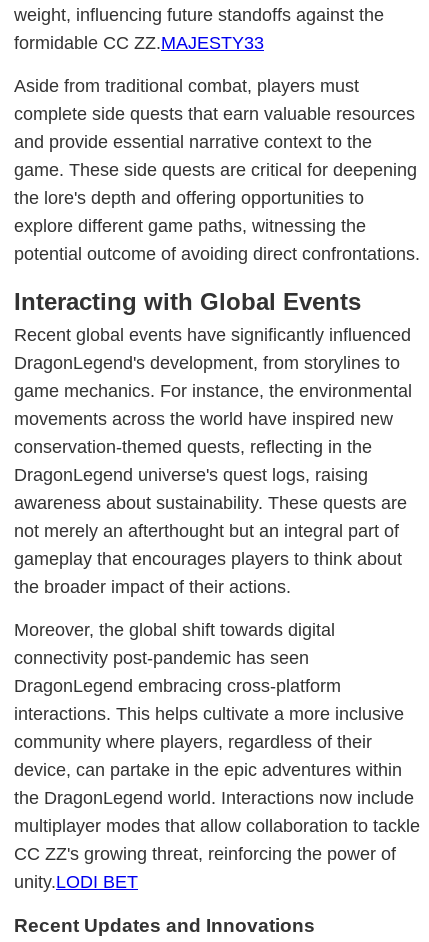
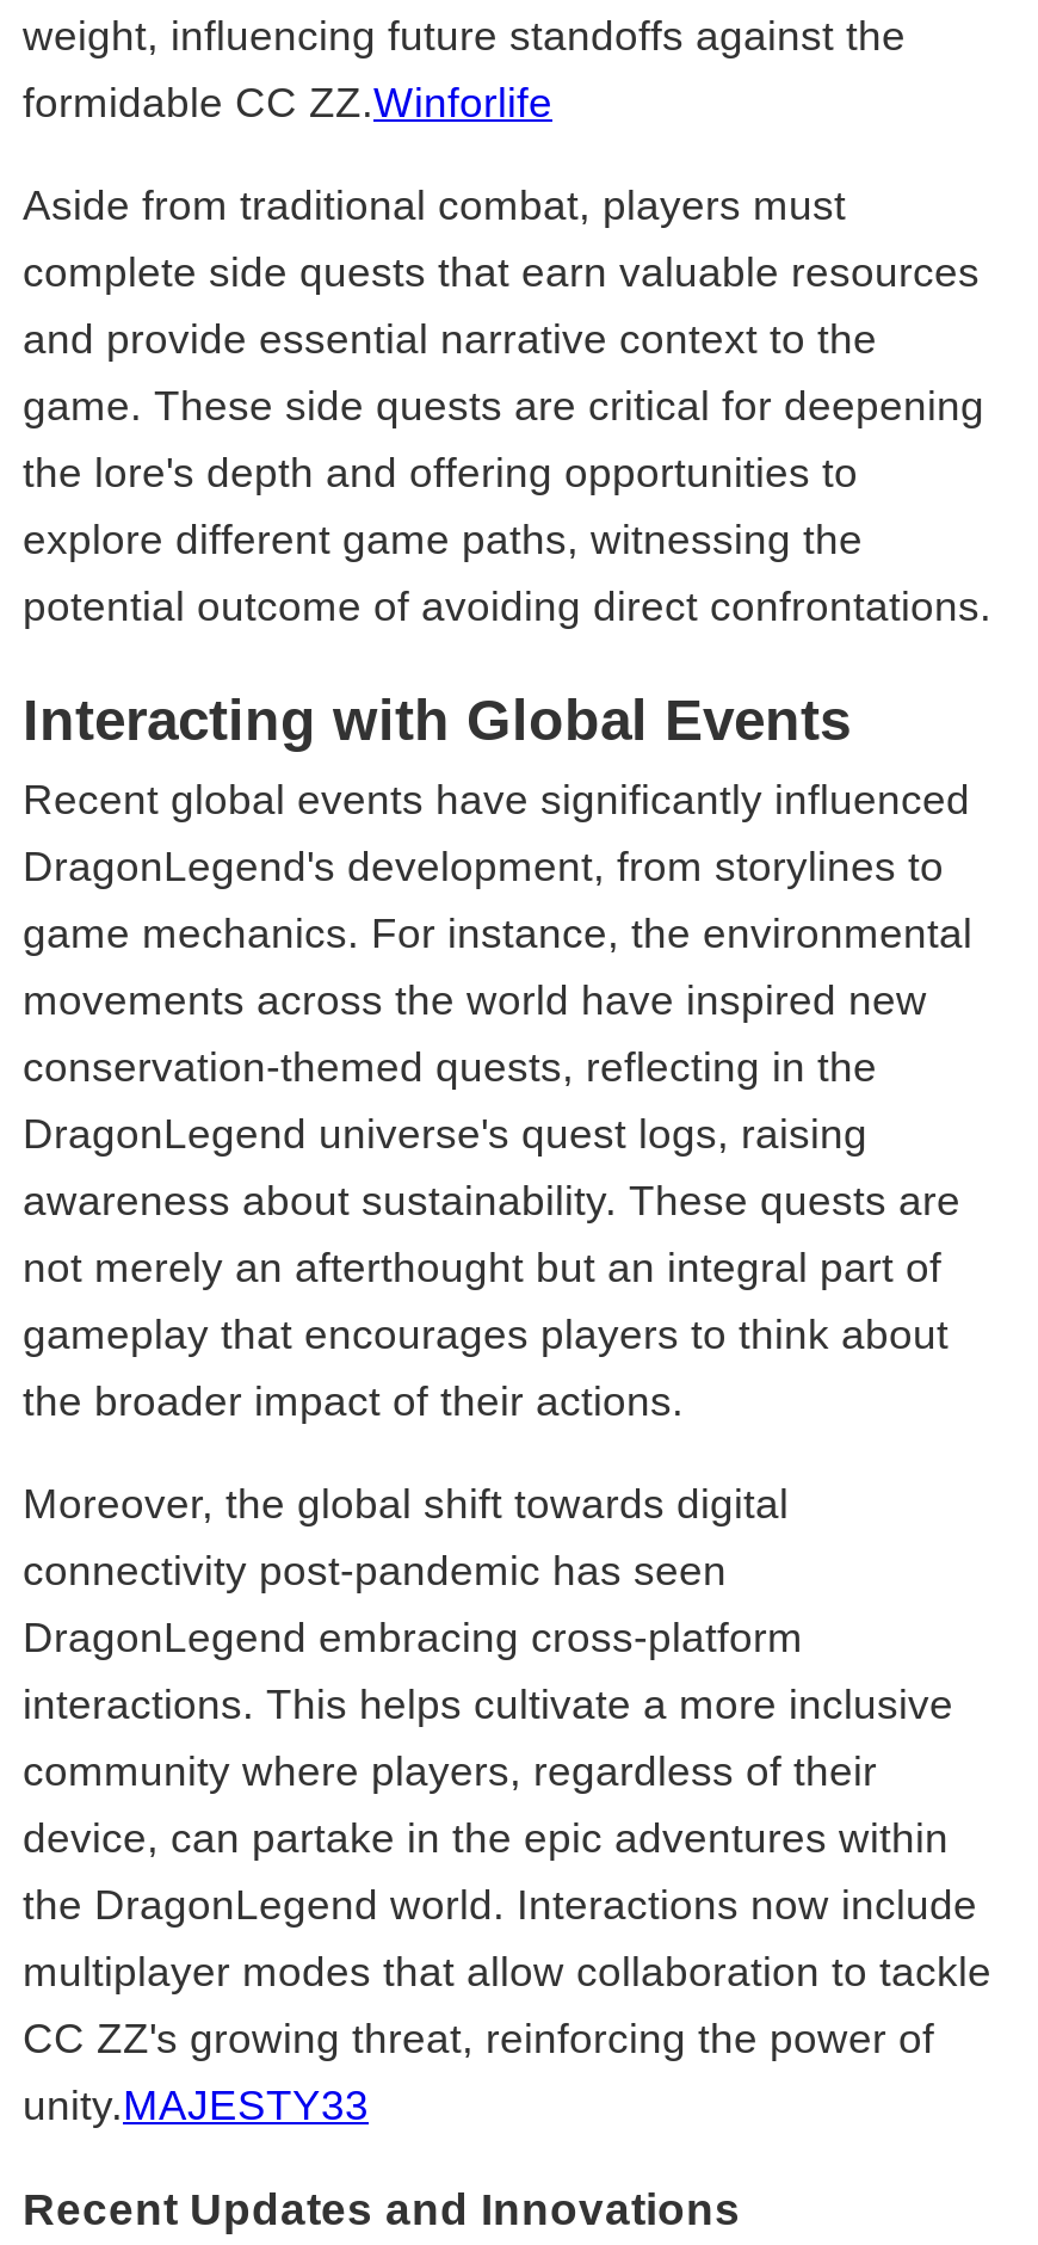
- formidable CC ZZ.MAJESTY33
+ formidable CC ZZ.Winforlife

- unity.LODI BET
+ unity.MAJESTY33
